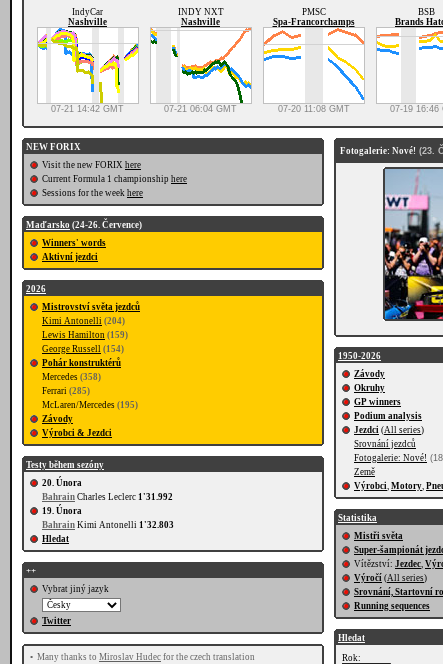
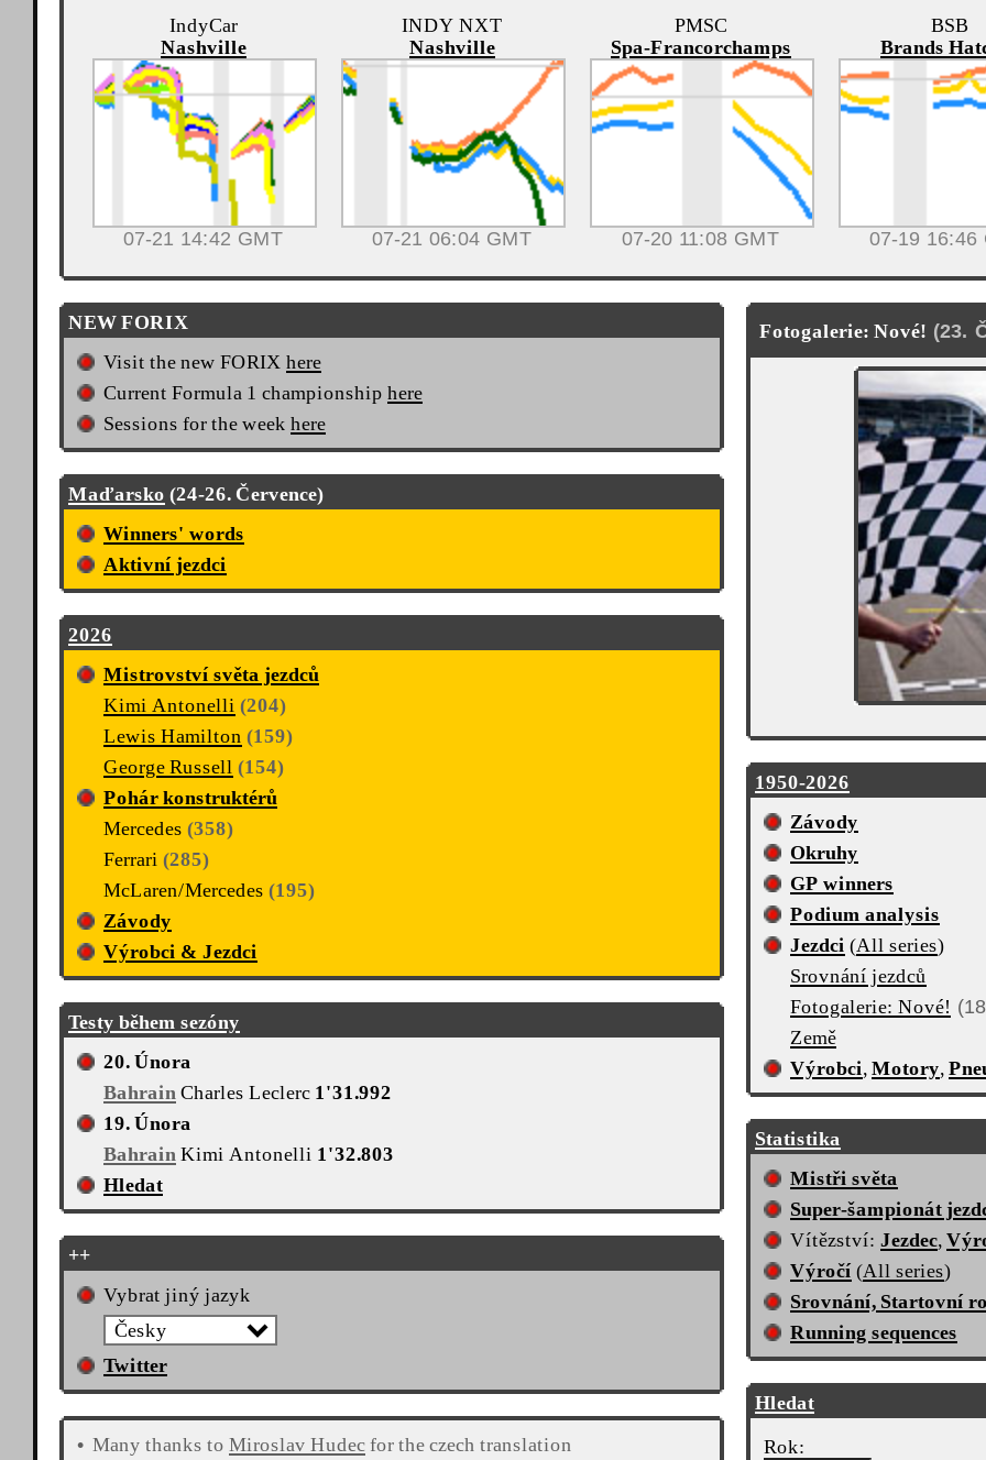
- [image]
+ [image]
